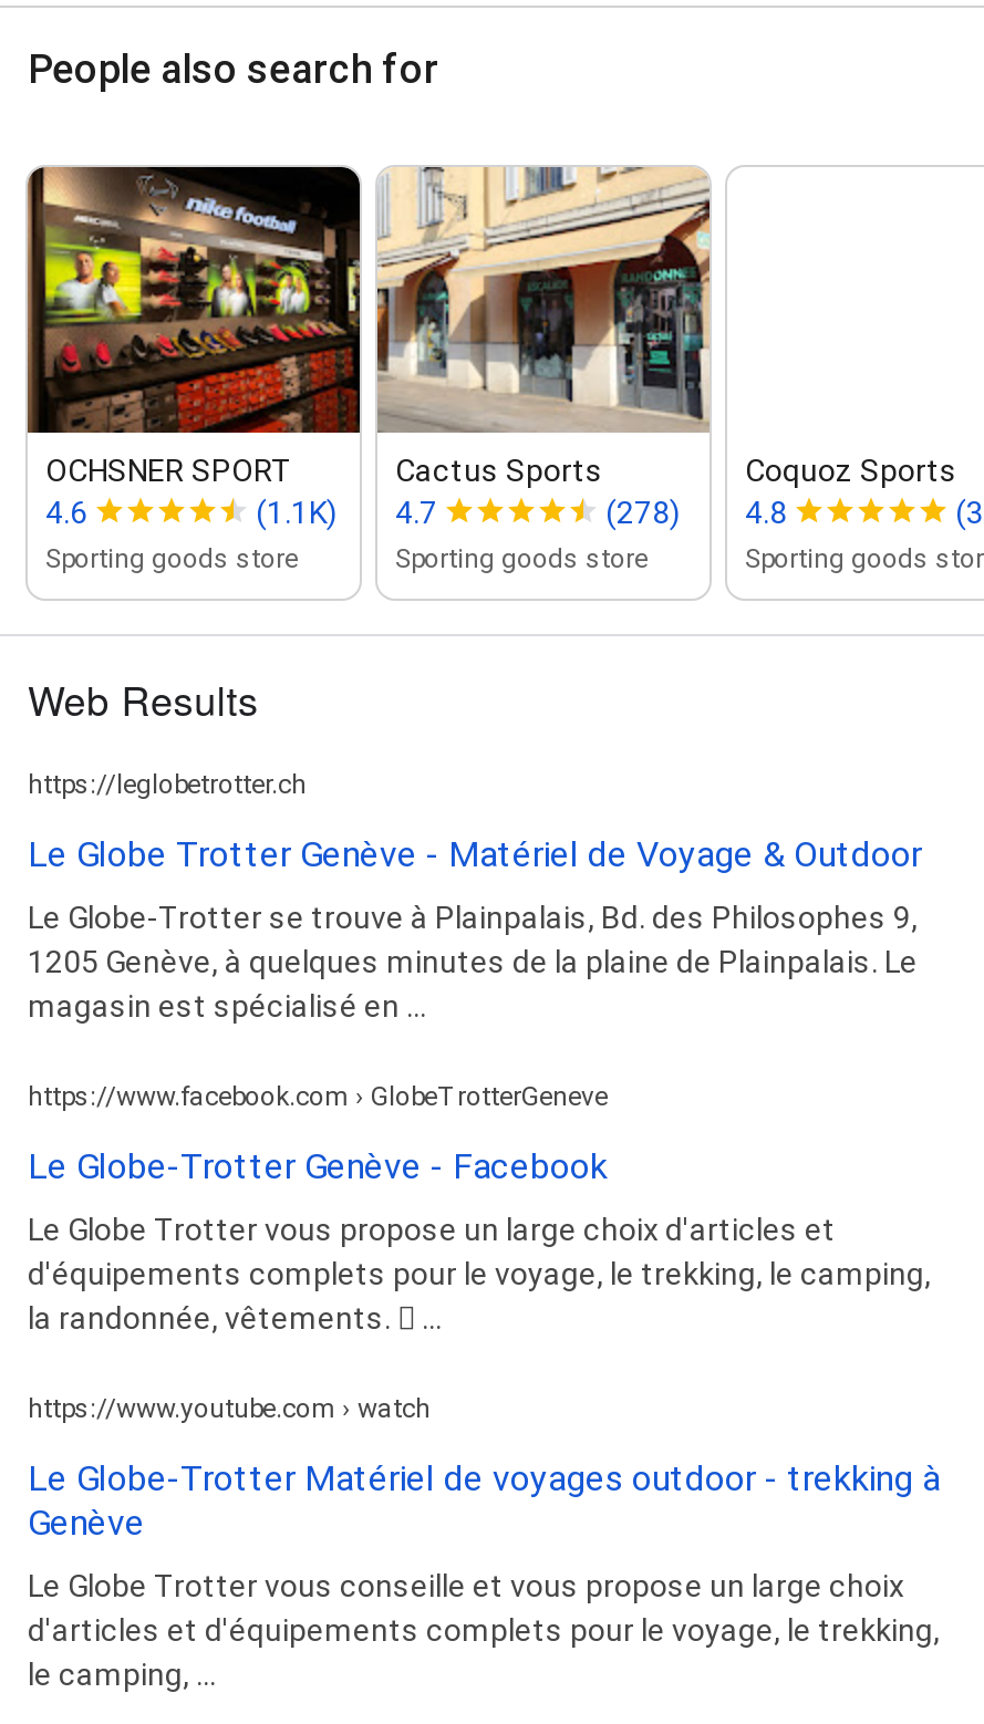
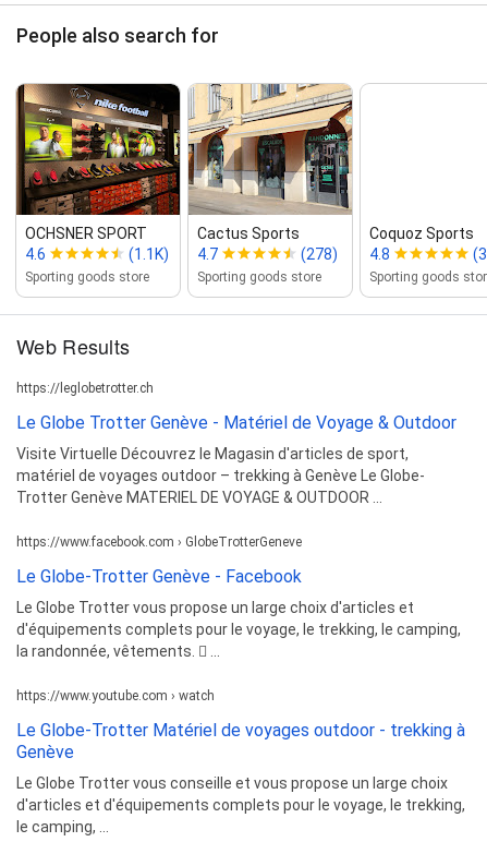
- Le Globe-Trotter se trouve à Plainpalais, Bd. des Philosophes 9,
- 1205 Genève, à quelques minutes de la plaine de Plainpalais. Le
- magasin est spécialisé en ...
+ Visite Virtuelle Découvrez le Magasin d'articles de sport,
+ matériel de voyages outdoor – trekking à Genève Le Globe-
+ Trotter Genève MATERIEL DE VOYAGE & OUTDOOR ...
